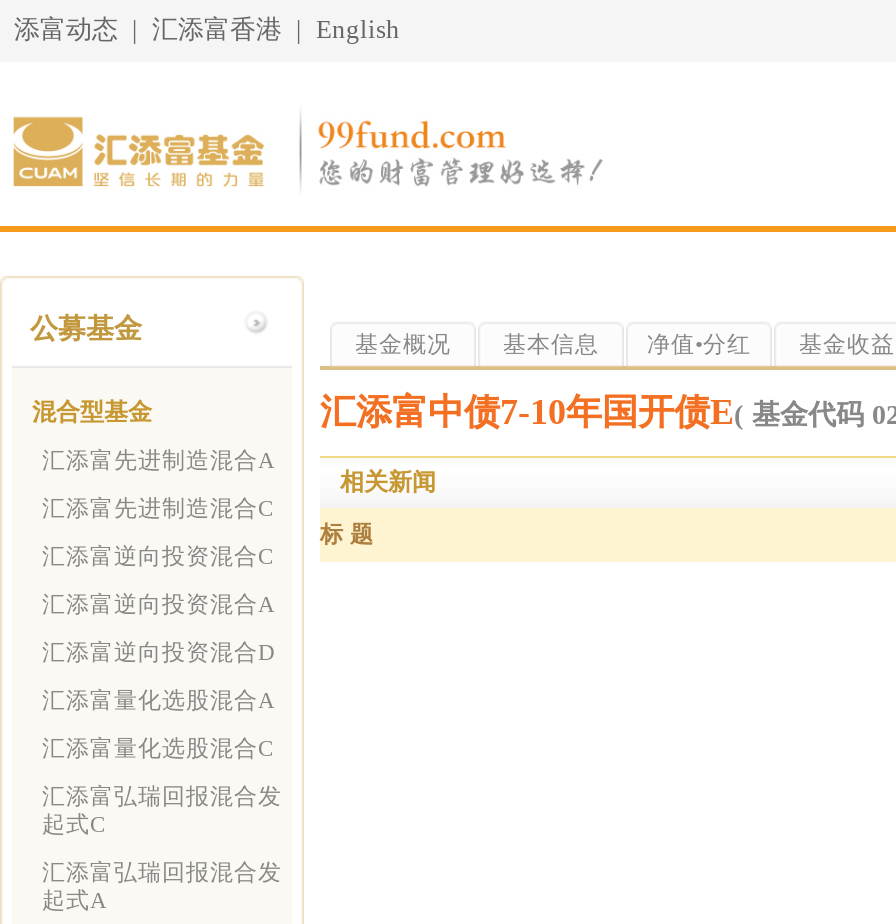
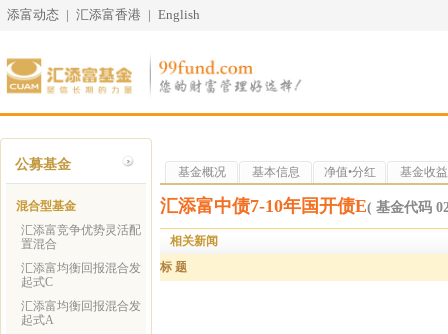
- 汇添富先进制造混合A
- 汇添富先进制造混合C
- 汇添富逆向投资混合C
- 汇添富逆向投资混合A
- 汇添富逆向投资混合D
- 汇添富量化选股混合A
- 汇添富量化选股混合C
- 汇添富弘瑞回报混合发
+ 汇添富竞争优势灵活配
+ 置混合
+ 汇添富均衡回报混合发

- 汇添富弘瑞回报混合发
+ 汇添富均衡回报混合发
